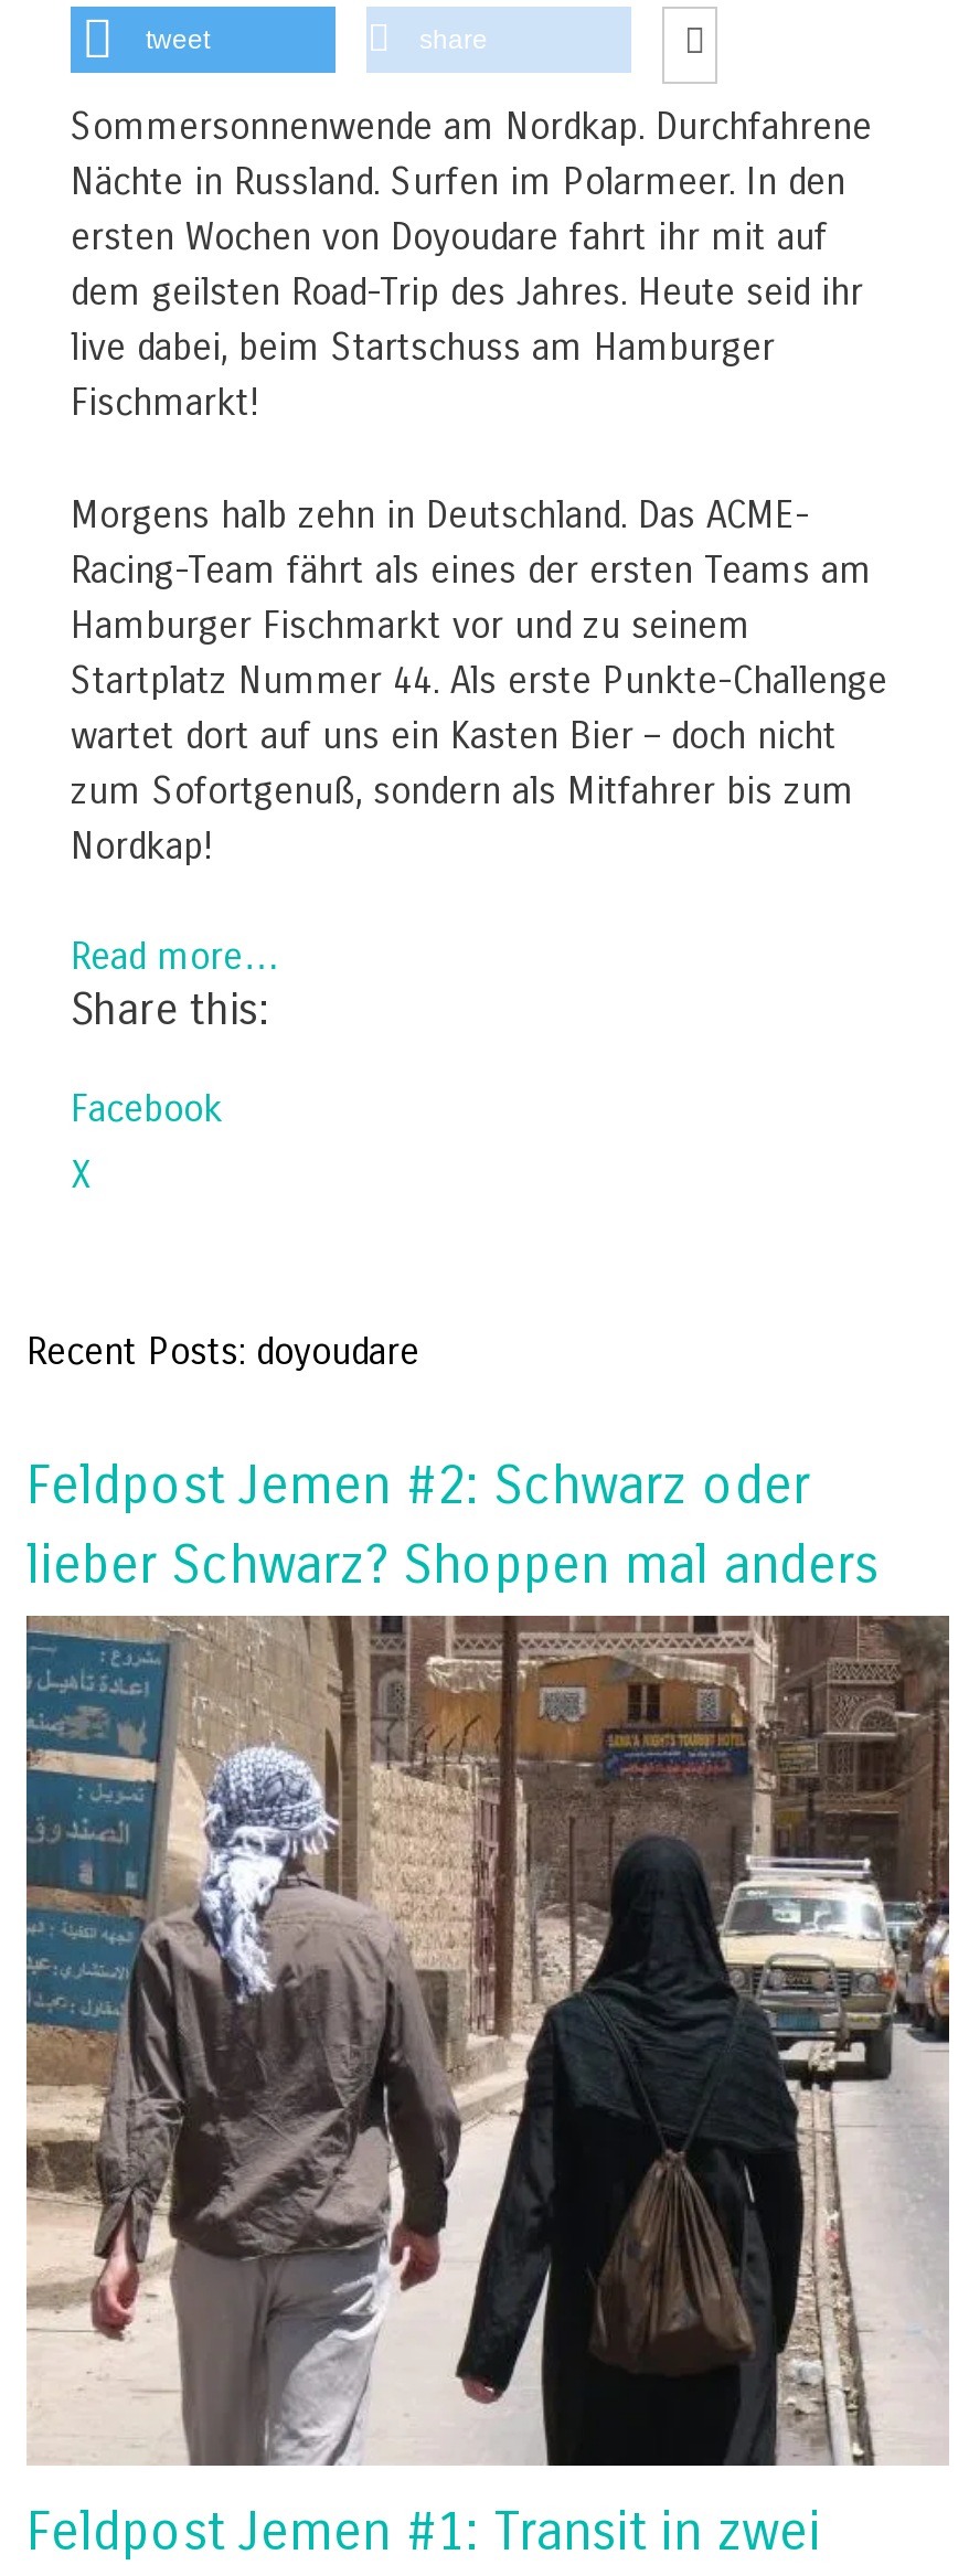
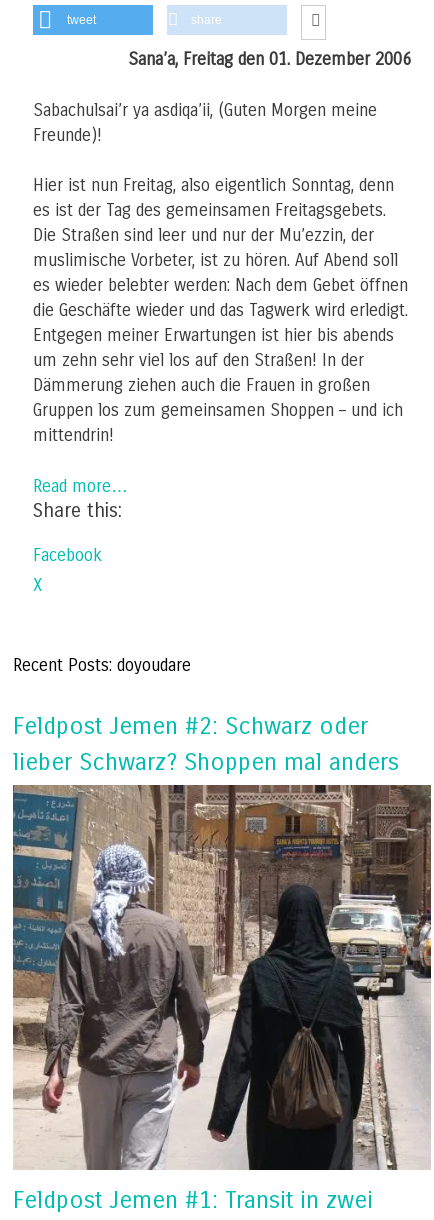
- Sommersonnenwende am Nordkap. Durchfahrene
- Nächte in Russland. Surfen im Polarmeer. In den
- ersten Wochen von Doyoudare fahrt ihr mit auf
- dem geilsten Road-Trip des Jahres. Heute seid ihr
- live dabei, beim Startschuss am Hamburger
- Fischmarkt!
- Morgens halb zehn in Deutschland. Das ACME-
- Racing-Team fährt als eines der ersten Teams am
- Hamburger Fischmarkt vor und zu seinem
- Startplatz Nummer 44. Als erste Punkte-Challenge
- wartet dort auf uns ein Kasten Bier – doch nicht
- zum Sofortgenuß, sondern als Mitfahrer bis zum
- Nordkap!
+ Sana’a, Freitag den 01. Dezember 2006
+ Sabachulsai’r ya asdiqa’ii, (Guten Morgen meine
+ Freunde)!
+ Hier ist nun Freitag, also eigentlich Sonntag, denn
+ es ist der Tag des gemeinsamen Freitagsgebets.
+ Die Straßen sind leer und nur der Mu’ezzin, der
+ muslimische Vorbeter, ist zu hören. Auf Abend soll
+ es wieder belebter werden: Nach dem Gebet öffnen
+ die Geschäfte wieder und das Tagwerk wird erledigt.
+ Entgegen meiner Erwartungen ist hier bis abends
+ um zehn sehr viel los auf den Straßen! In der
+ Dämmerung ziehen auch die Frauen in großen
+ Gruppen los zum gemeinsamen Shoppen – und ich
+ mittendrin!
